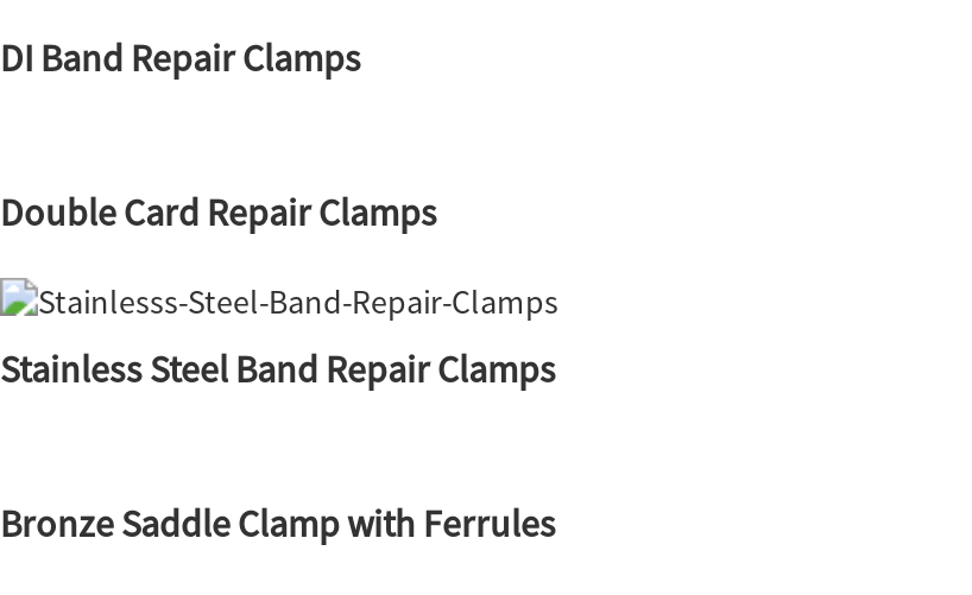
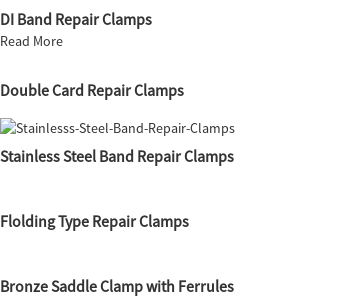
+ Read More

+ Flolding Type Repair Clamps
